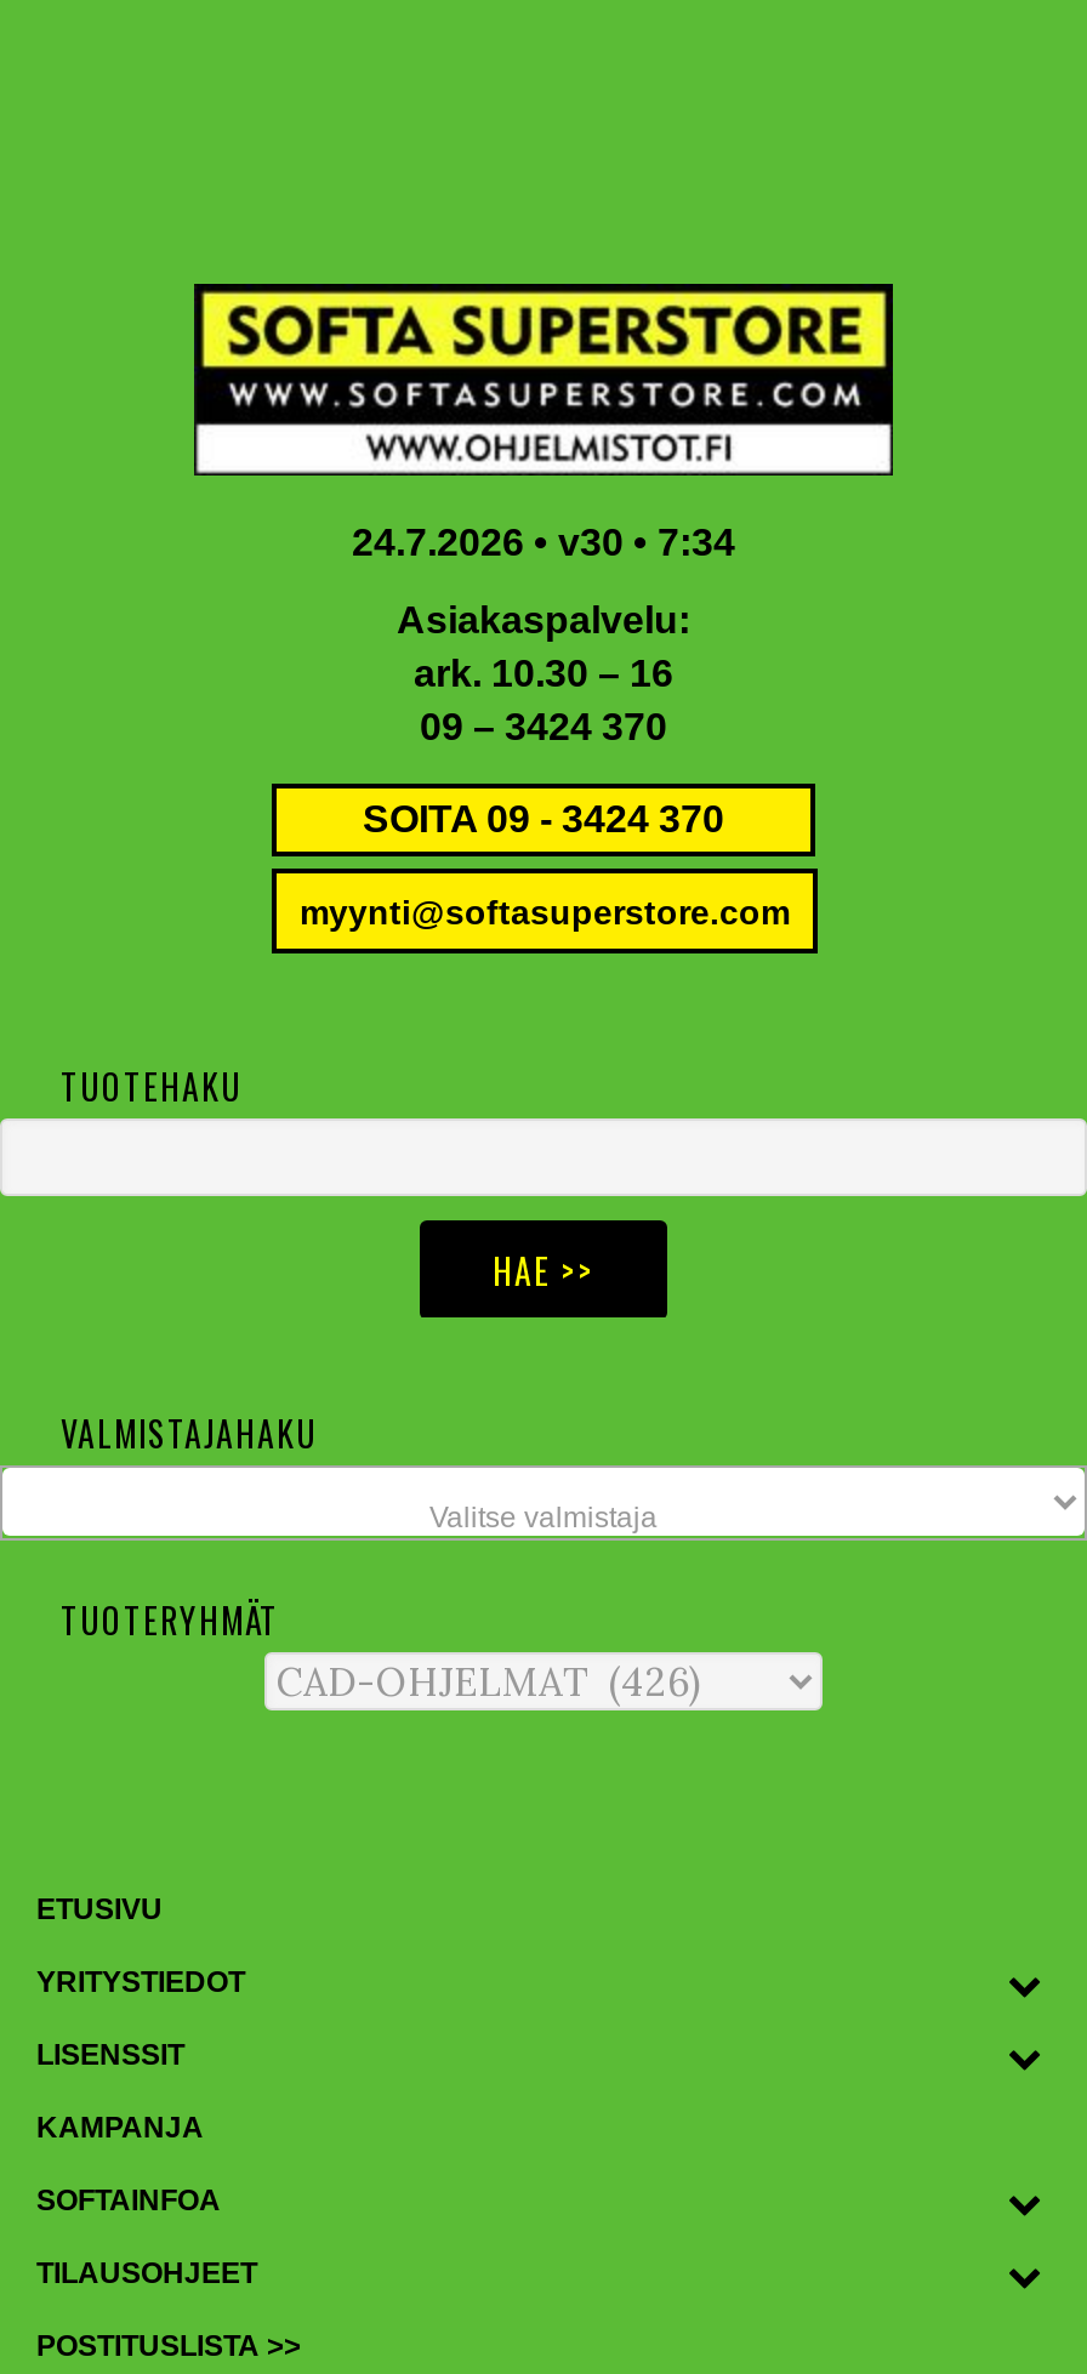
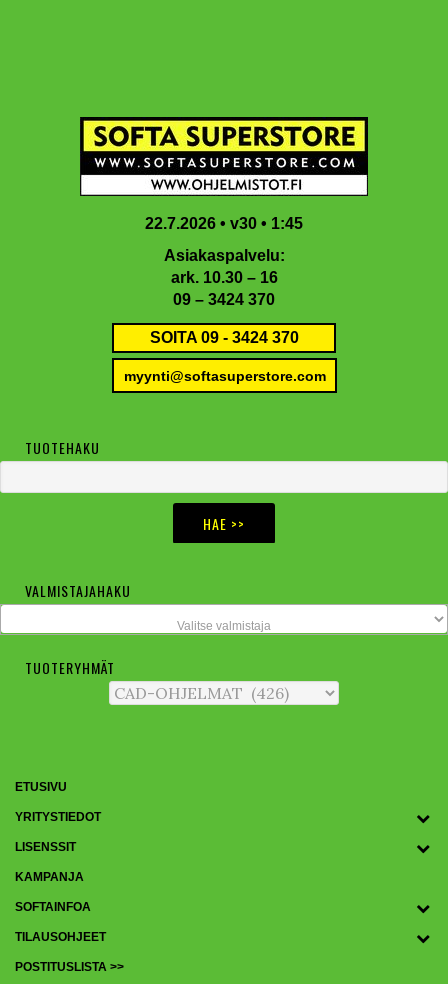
- 24.7.2026 • v30 • 7:34
+ 22.7.2026 • v30 • 1:45
